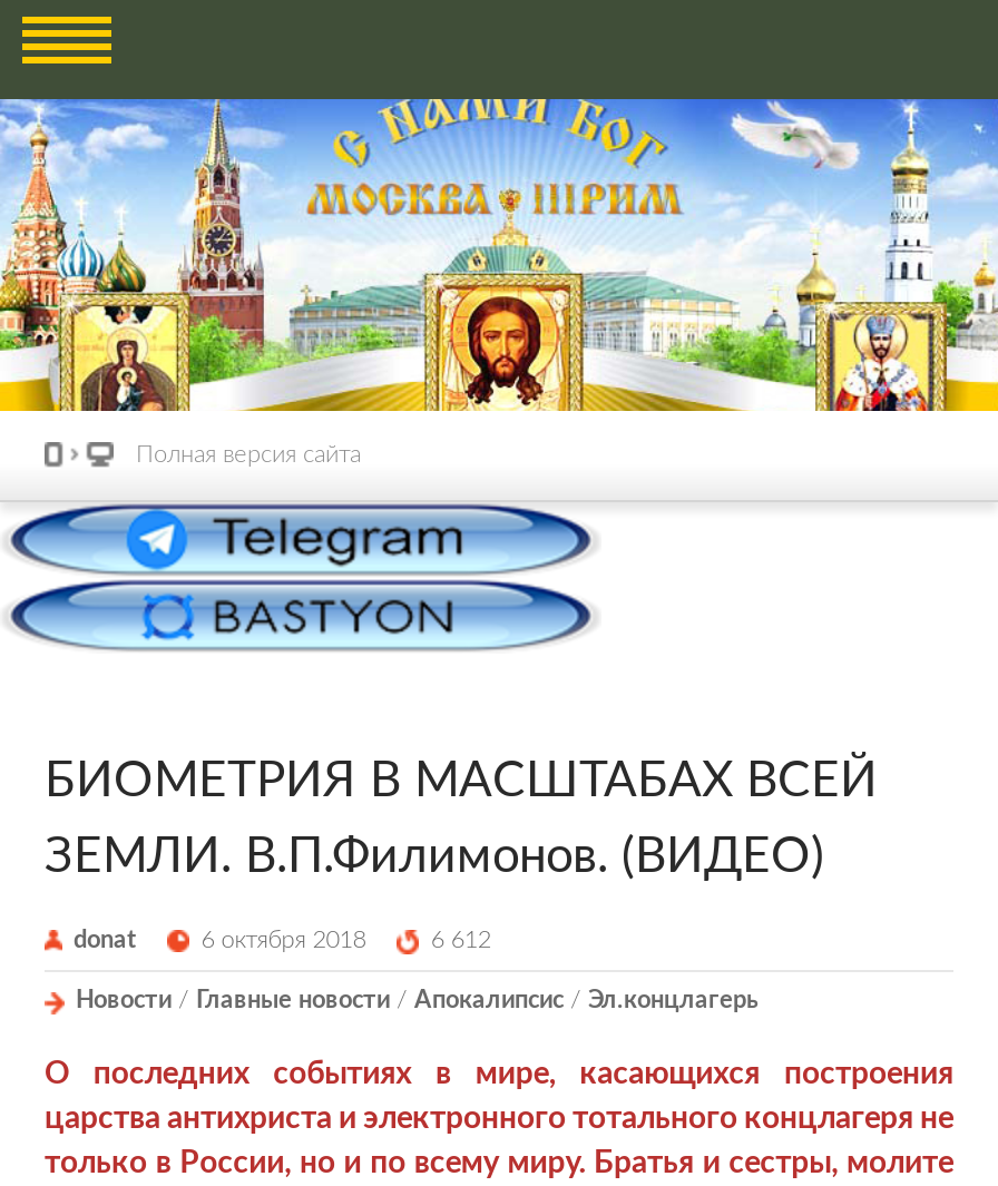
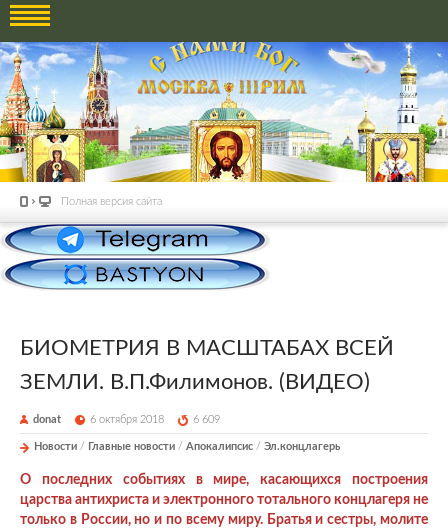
- 6 612
+ 6 609
